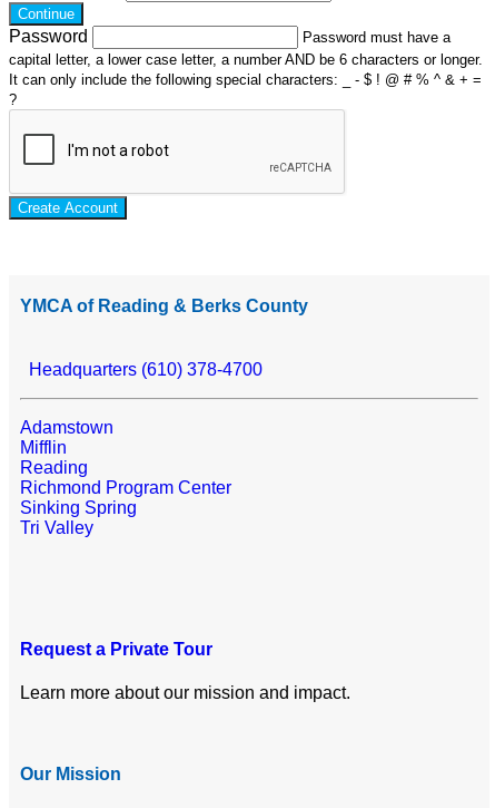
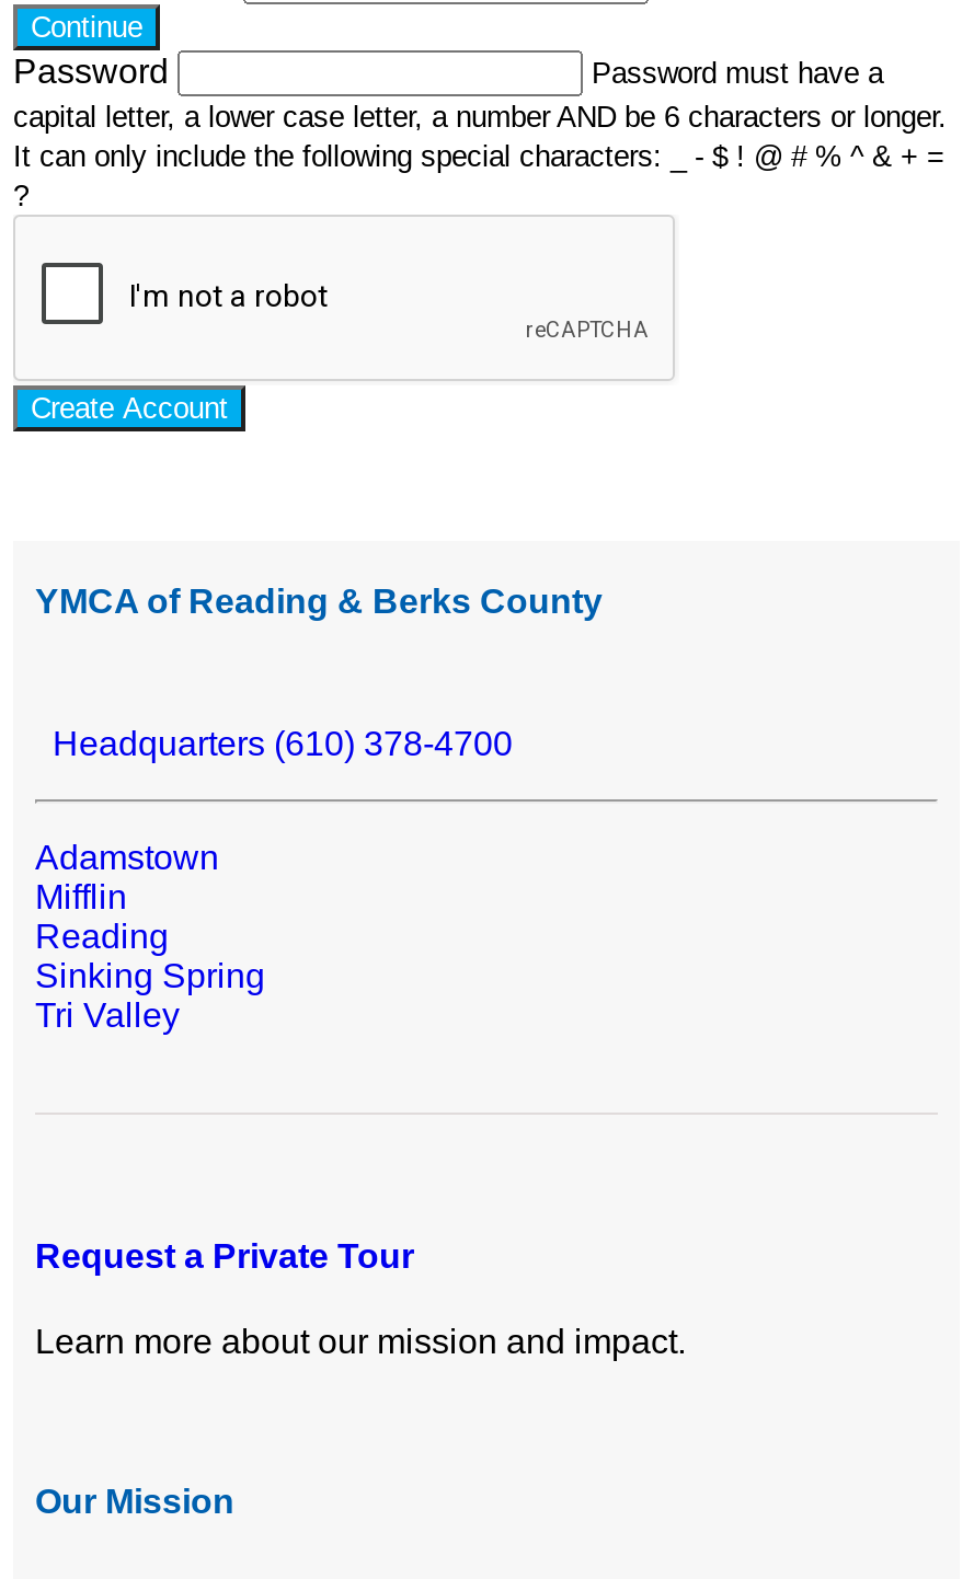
- Richmond Program Center
